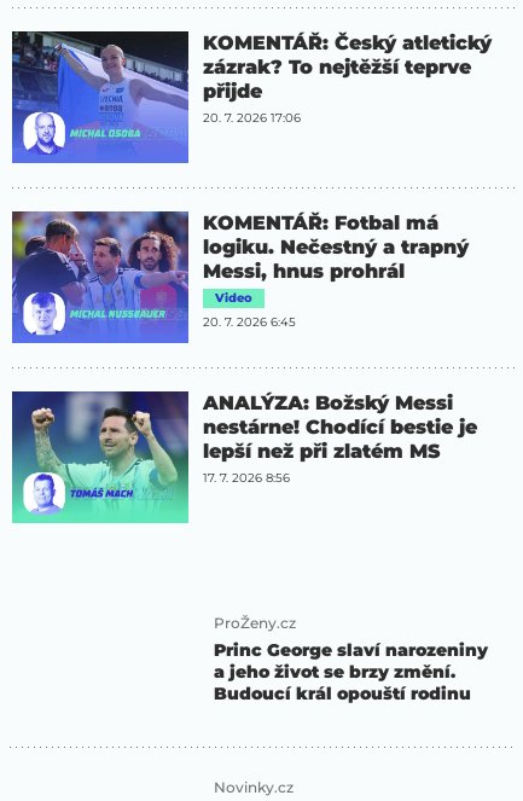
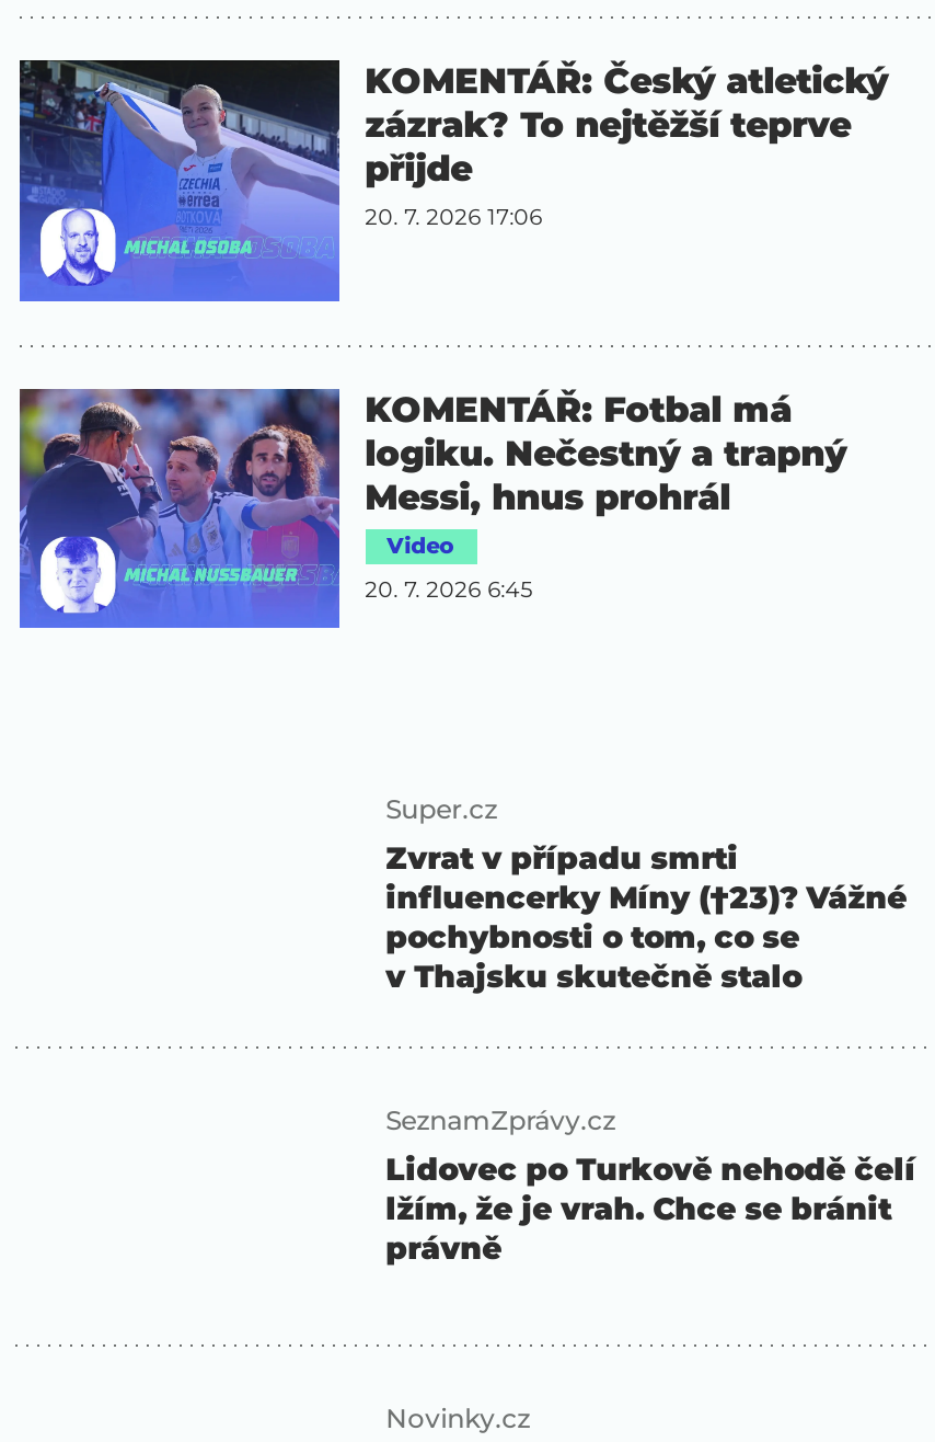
- [image]

- ANALÝZA: Božský Messi
- nestárne! Chodící bestie je
- lepší než při zlatém MS
- 17. 7. 2026 8:56
+ Super.cz
+ Zvrat v případu smrti
+ influencerky Míny (†23)? Vážné
+ pochybnosti o tom, co se
+ v Thajsku skutečně stalo

- ProŽeny.cz
- Princ George slaví narozeniny
- a jeho život se brzy změní.
- Budoucí král opouští rodinu
+ SeznamZprávy.cz
+ Lidovec po Turkově nehodě čelí
+ lžím, že je vrah. Chce se bránit
+ právně
